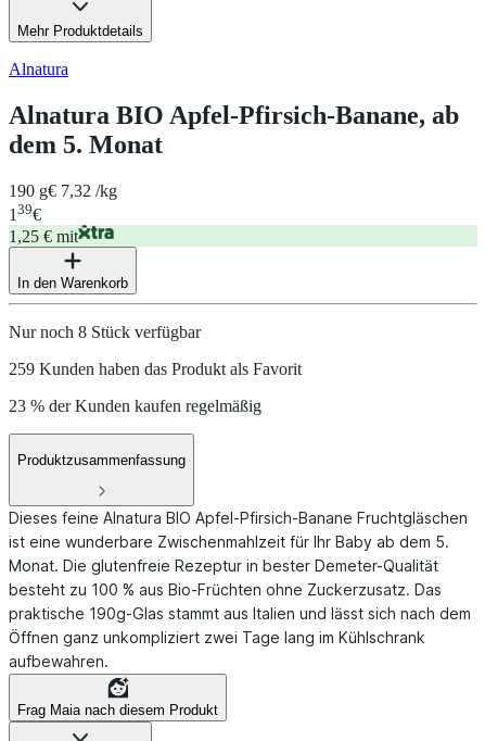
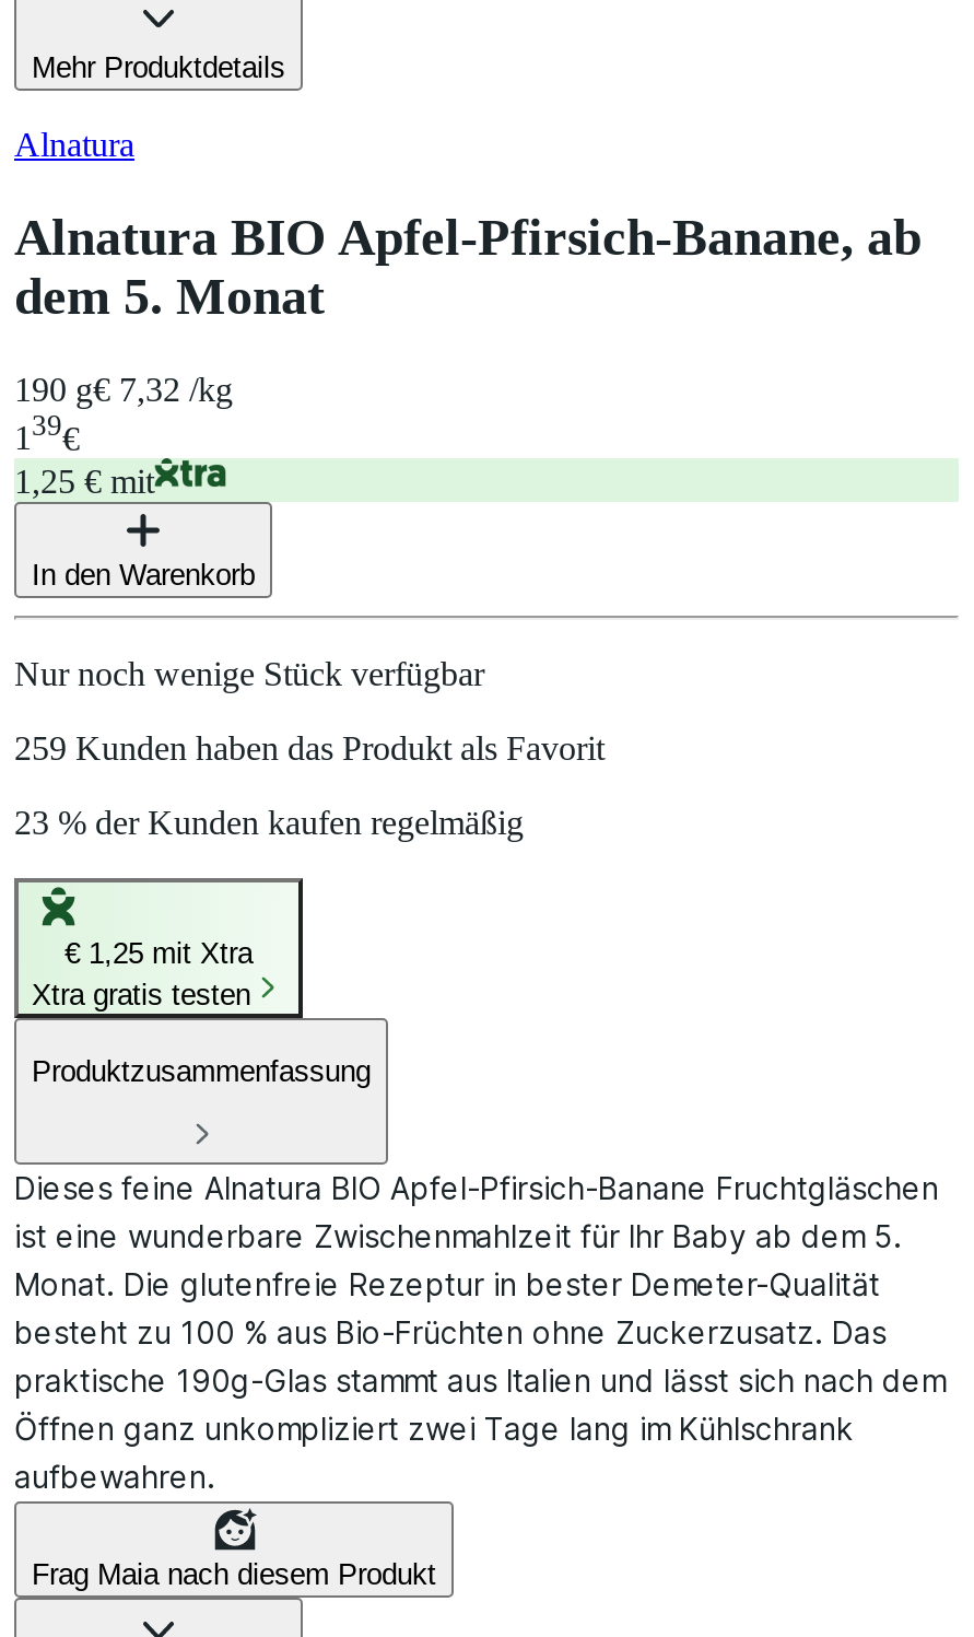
- Nur noch 8 Stück verfügbar
+ Nur noch wenige Stück verfügbar

+ [image]
+ € 1,25 mit Xtra
+ Xtra gratis testen
